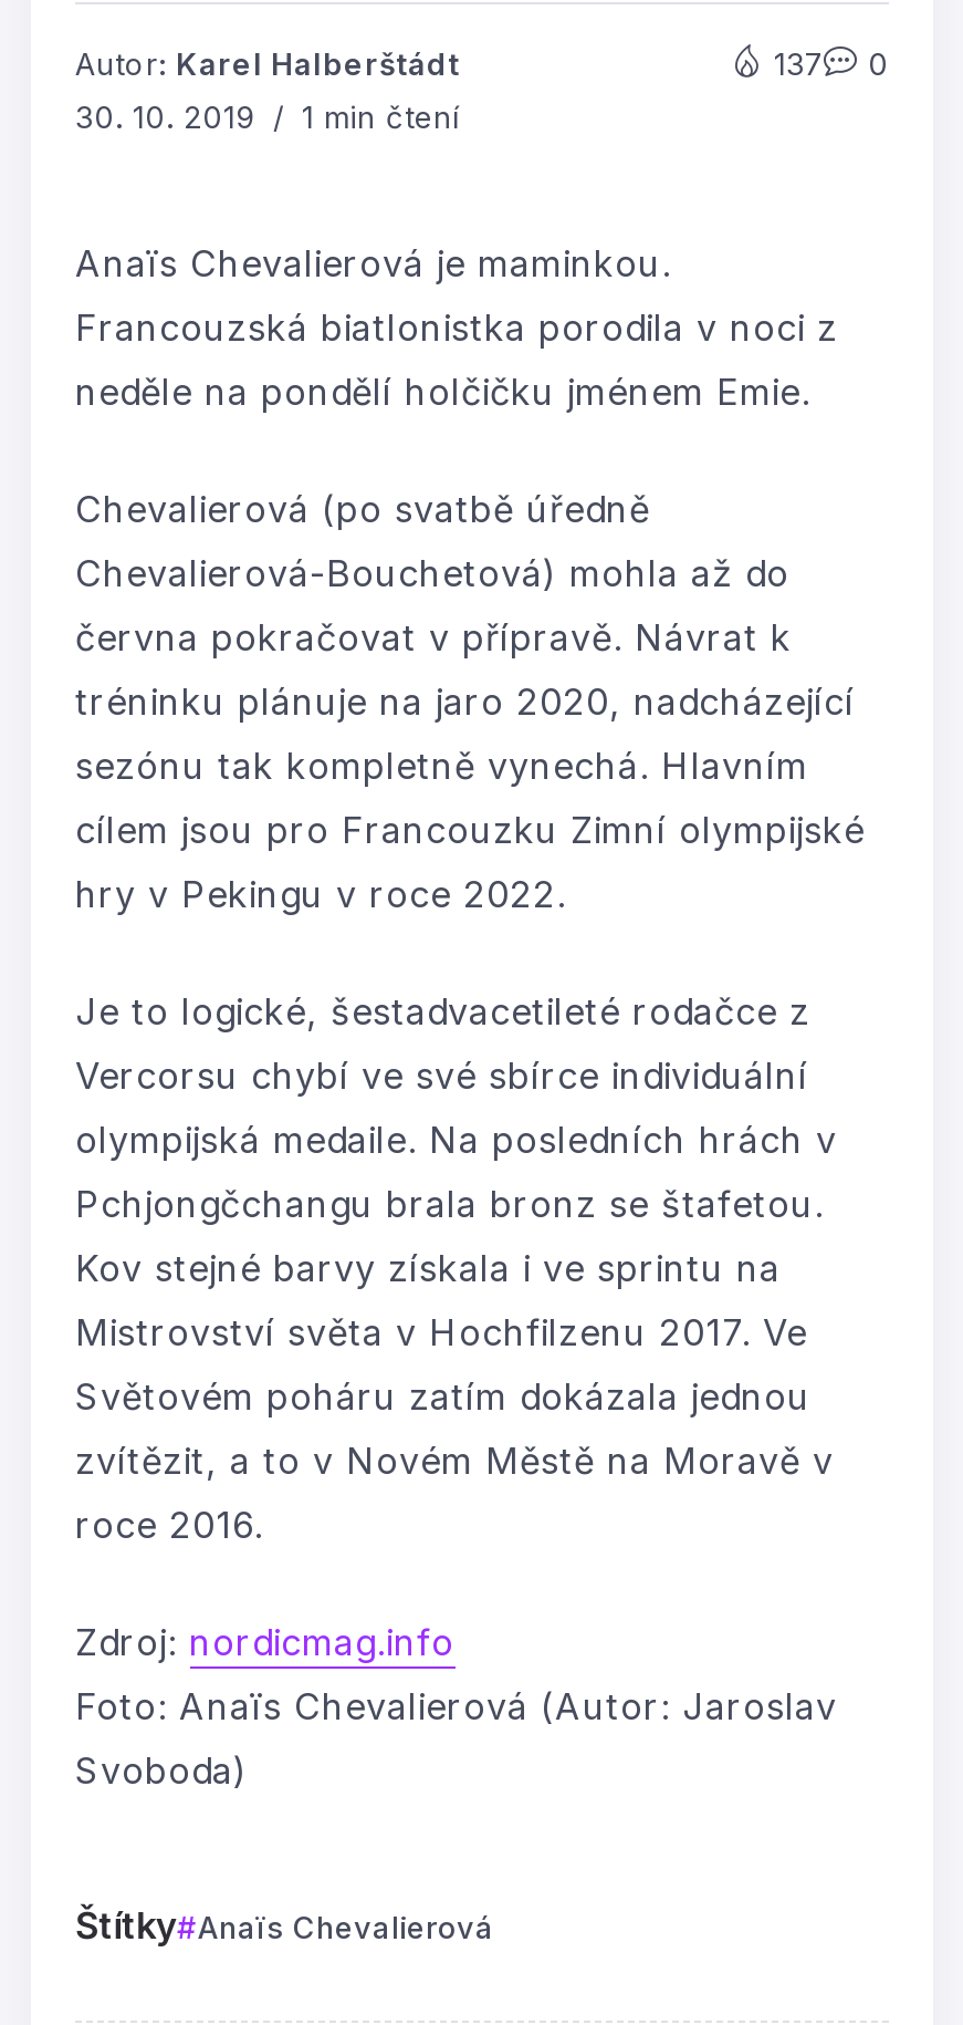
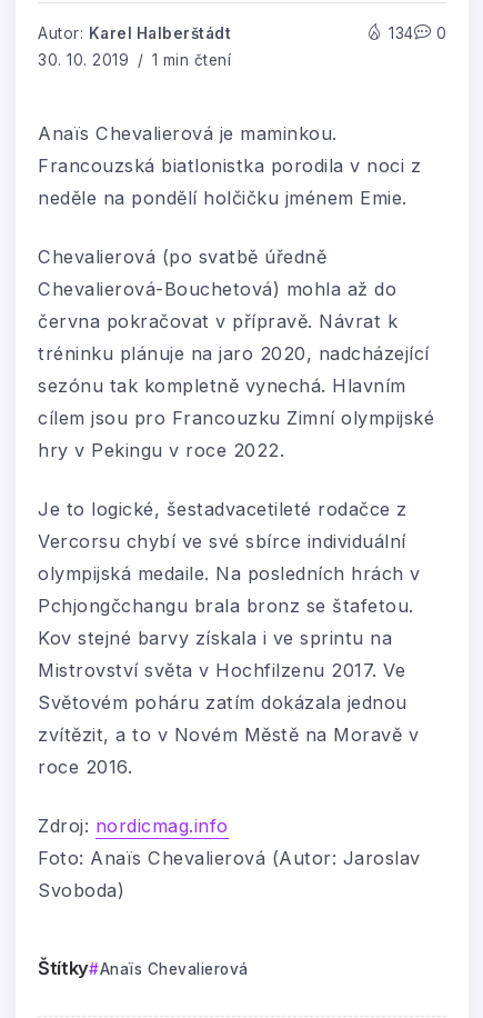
- 137 0
+ 134 0
